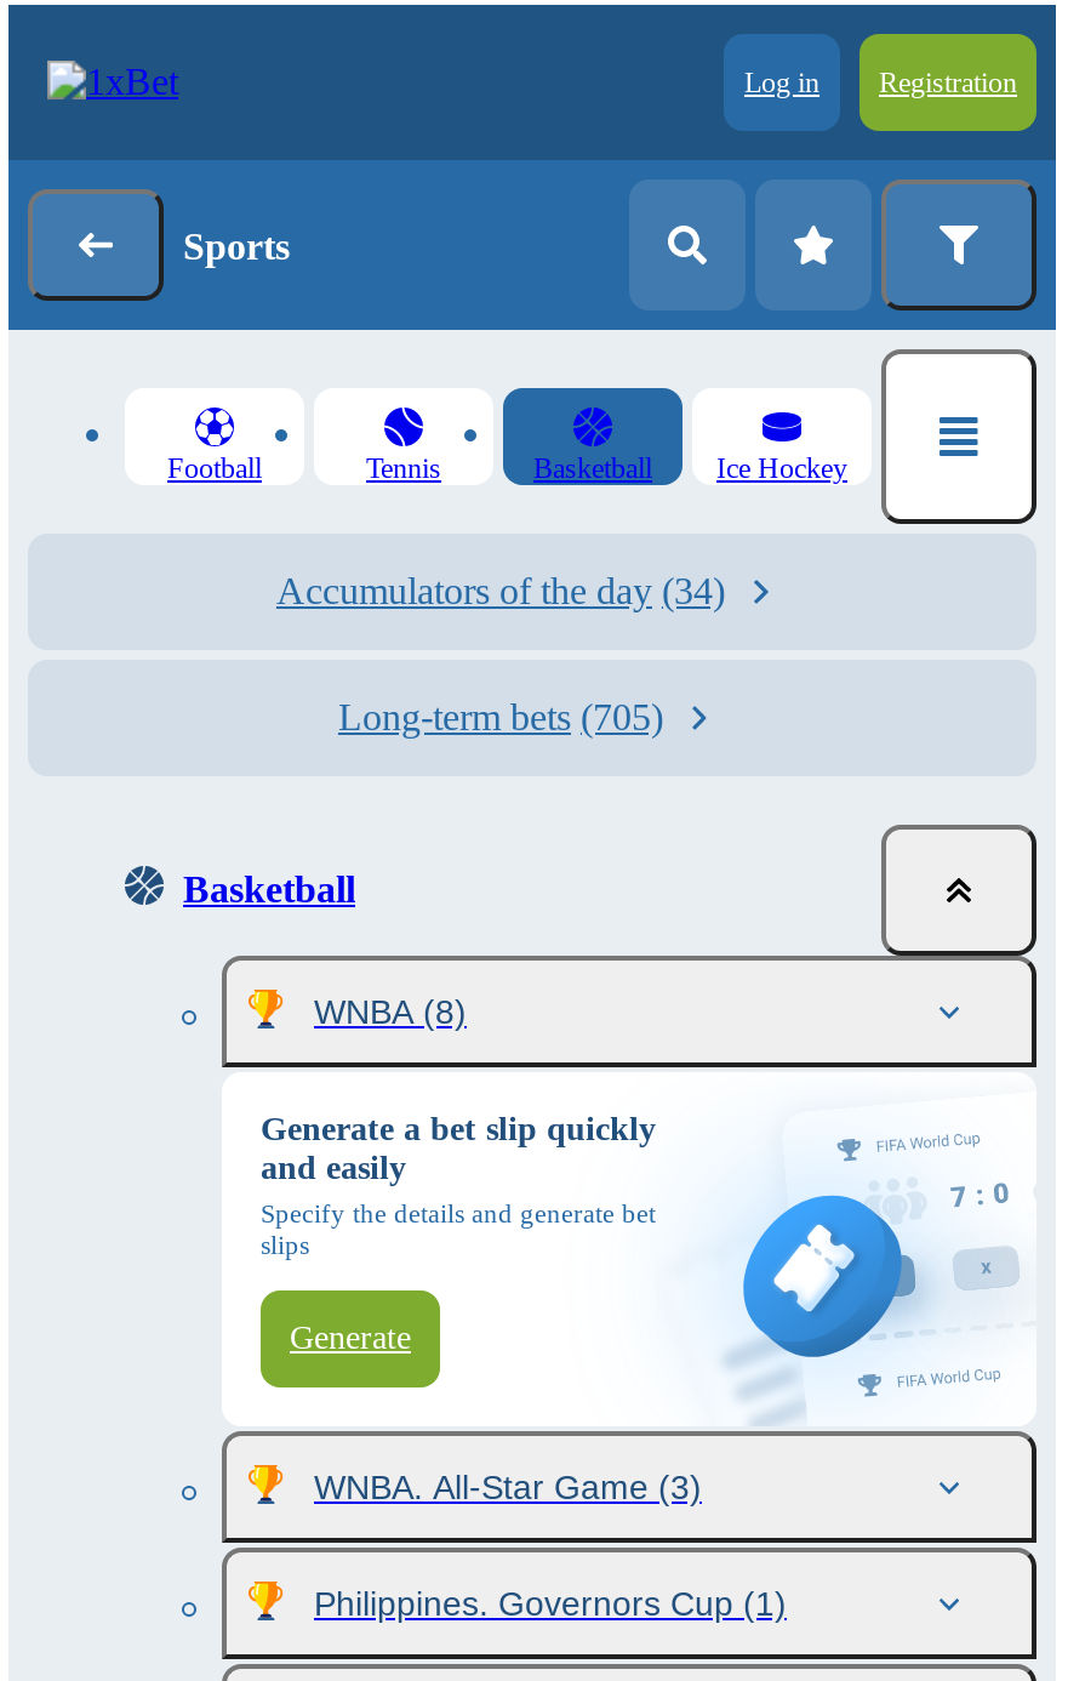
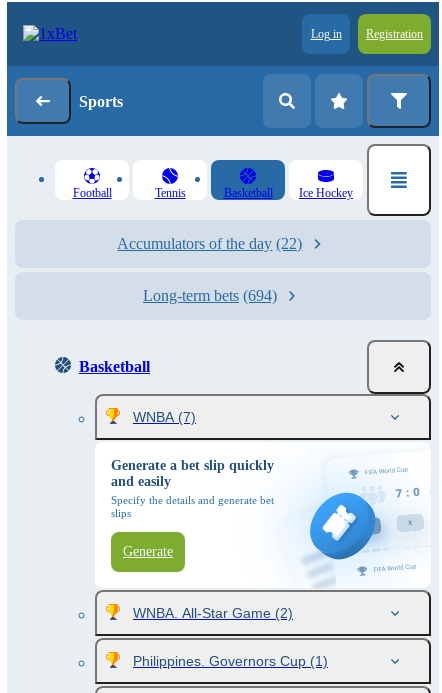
- Accumulators of the day (34)
+ Accumulators of the day (22)

- Long-term bets (705)
+ Long-term bets (694)

- WNBA (8)
+ WNBA (7)

- WNBA. All-Star Game (3)
+ WNBA. All-Star Game (2)
